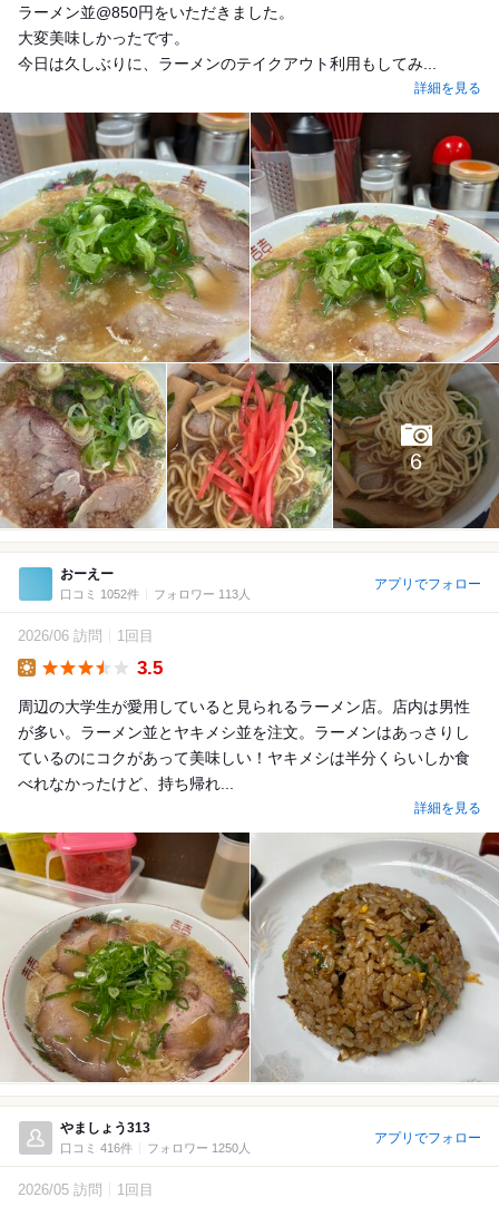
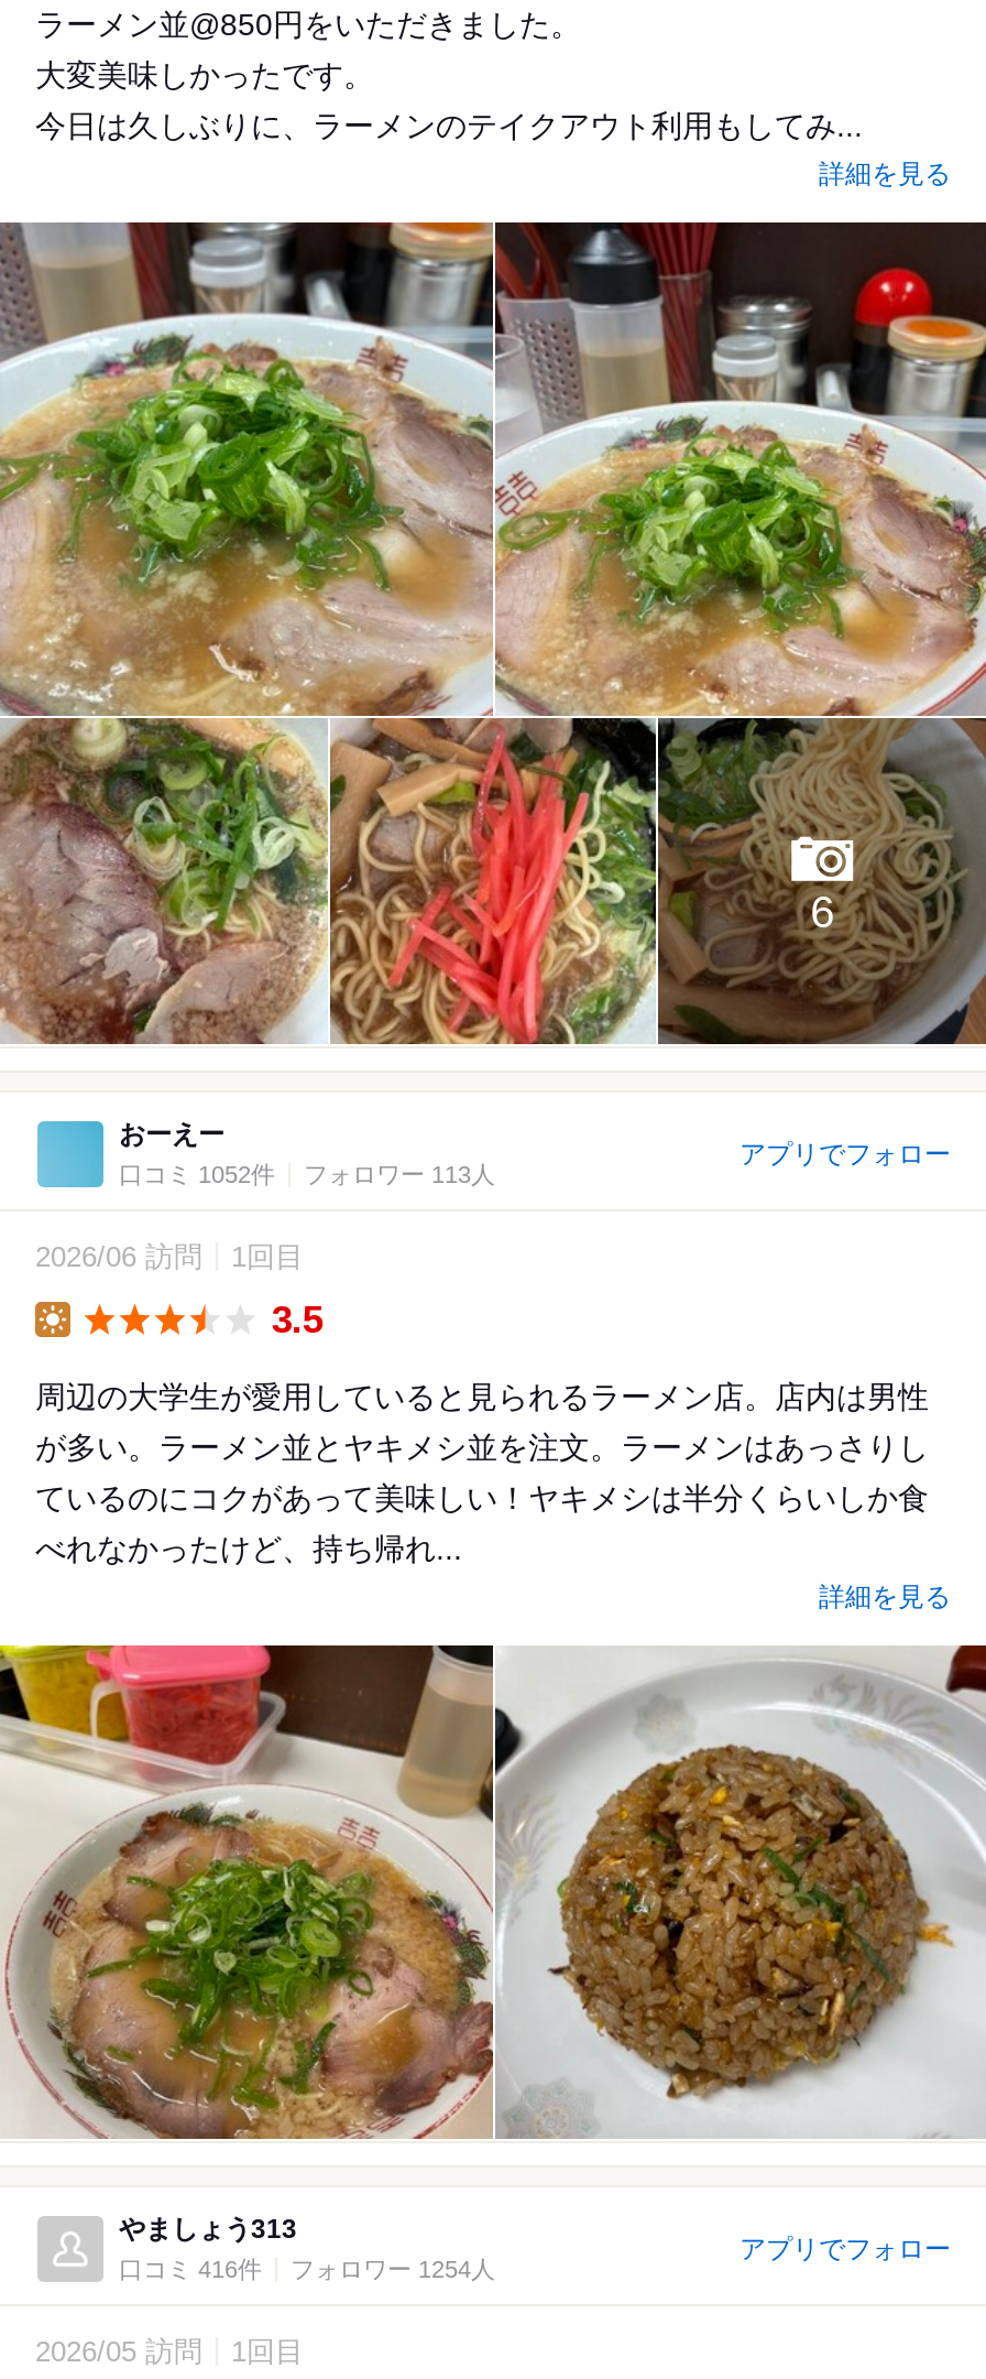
- フォロワー 1250人
+ フォロワー 1254人
